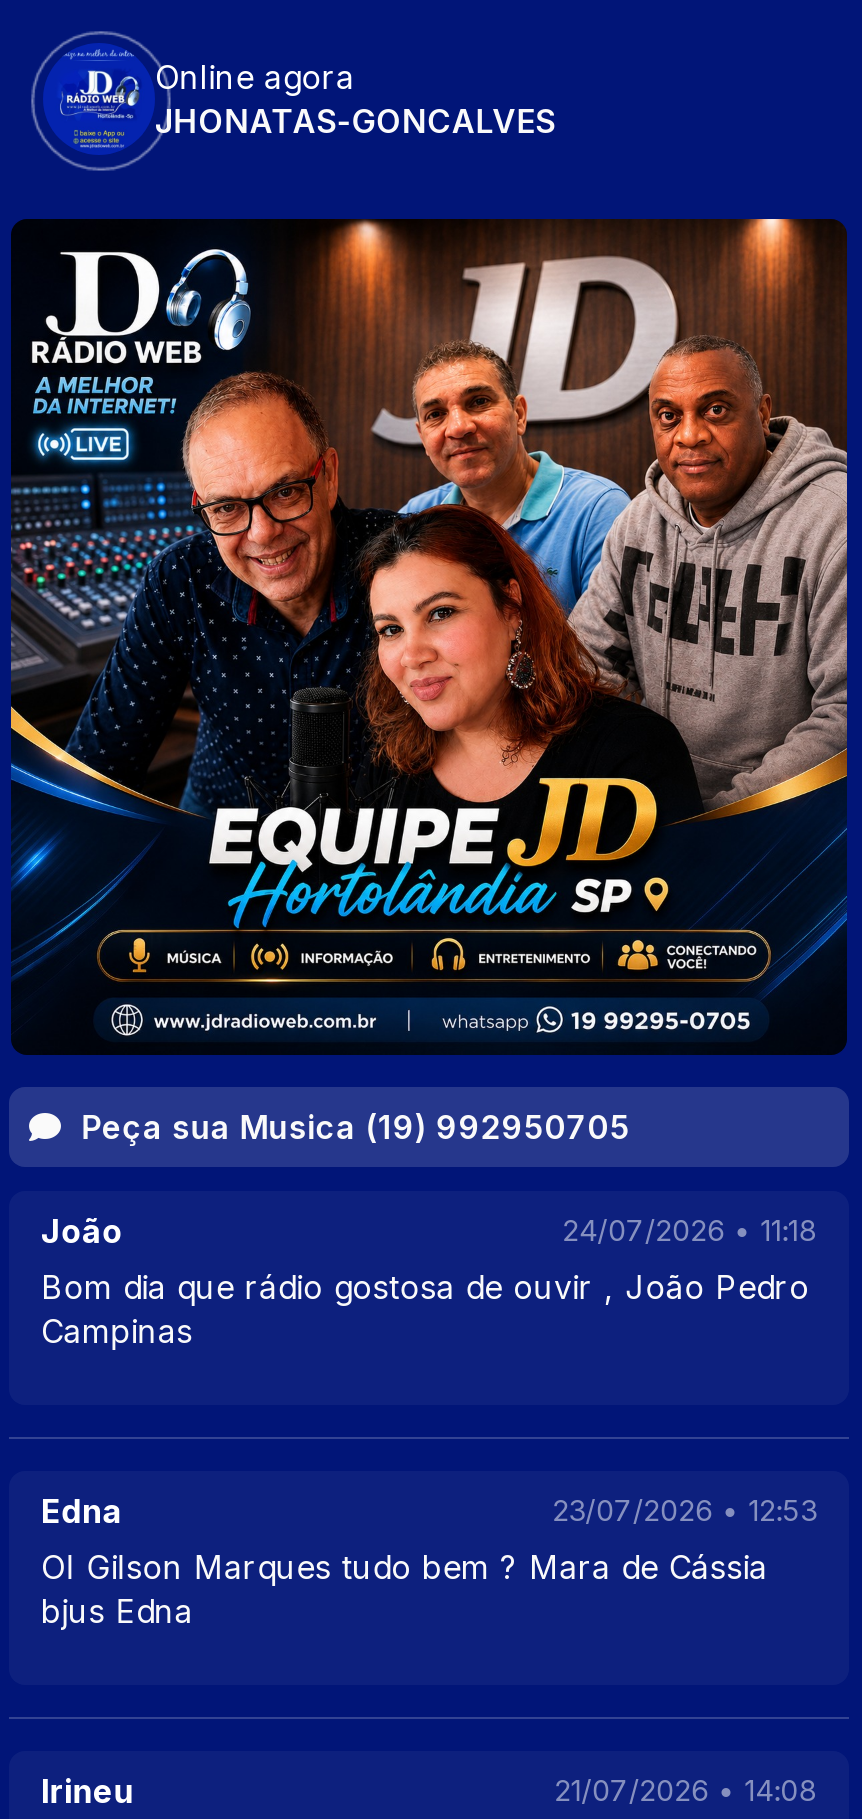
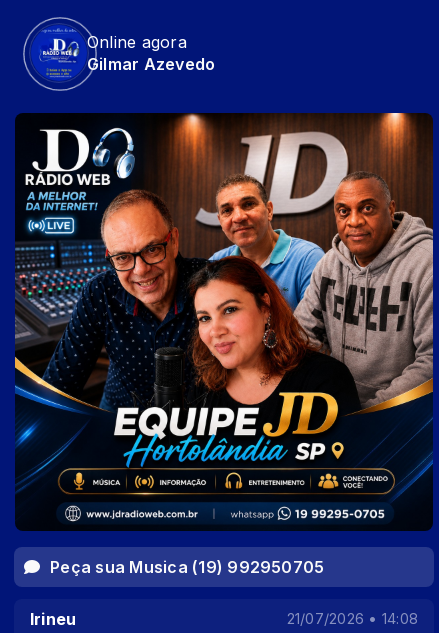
- JHONATAS-GONCALVES
+ Gilmar Azevedo

- João
- 24/07/2026 • 11:18
- Bom dia que rádio gostosa de ouvir , João Pedro
- Campinas

- Edna
- 23/07/2026 • 12:53
- OI Gilson Marques tudo bem ? Mara de Cássia
- bjus Edna
